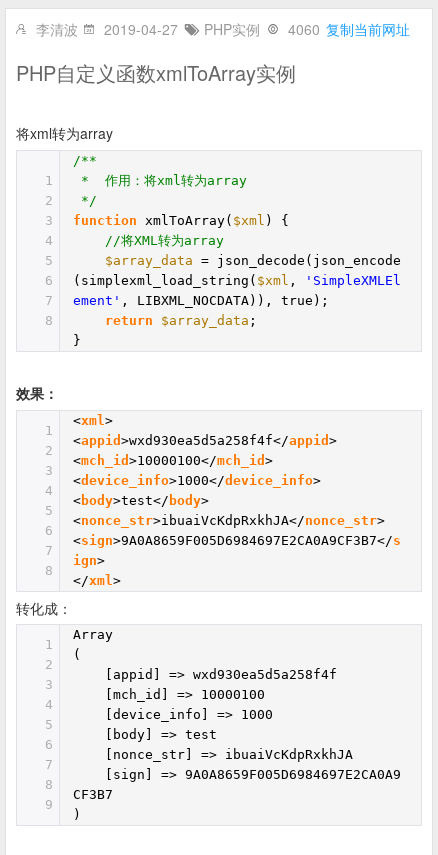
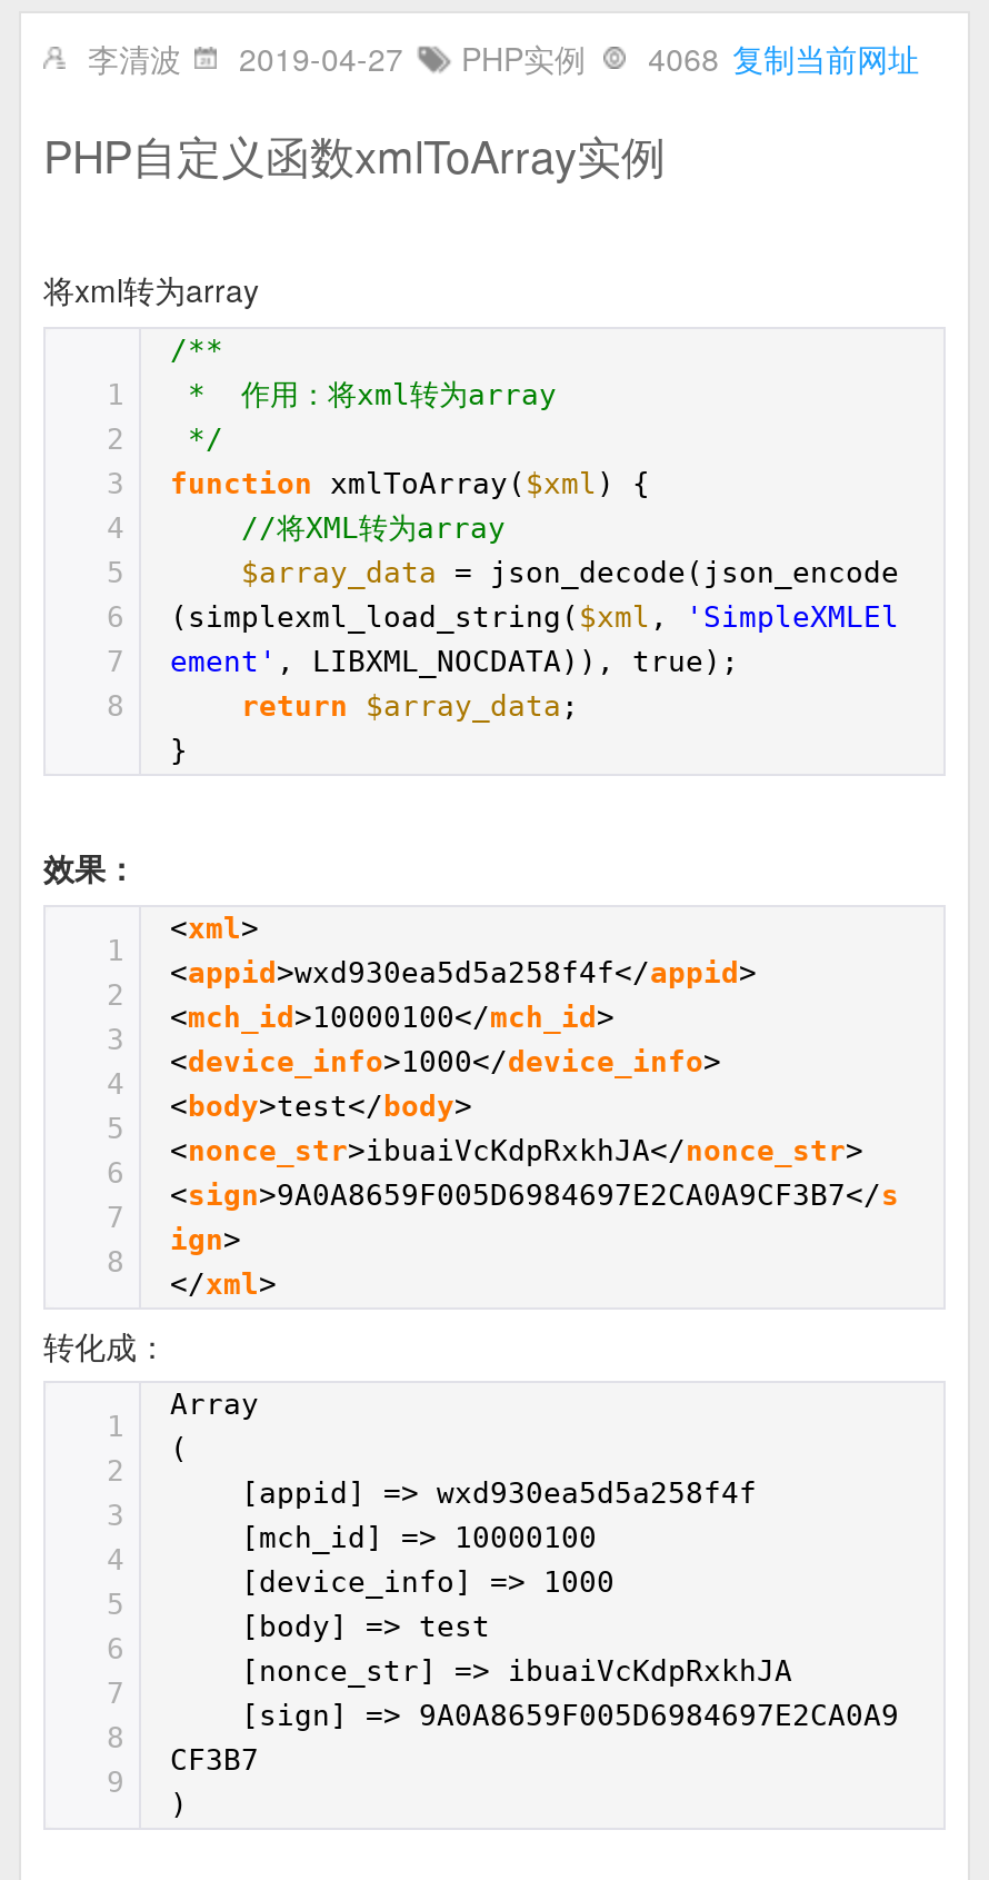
- 4060 复制当前网址
+ 4068 复制当前网址
